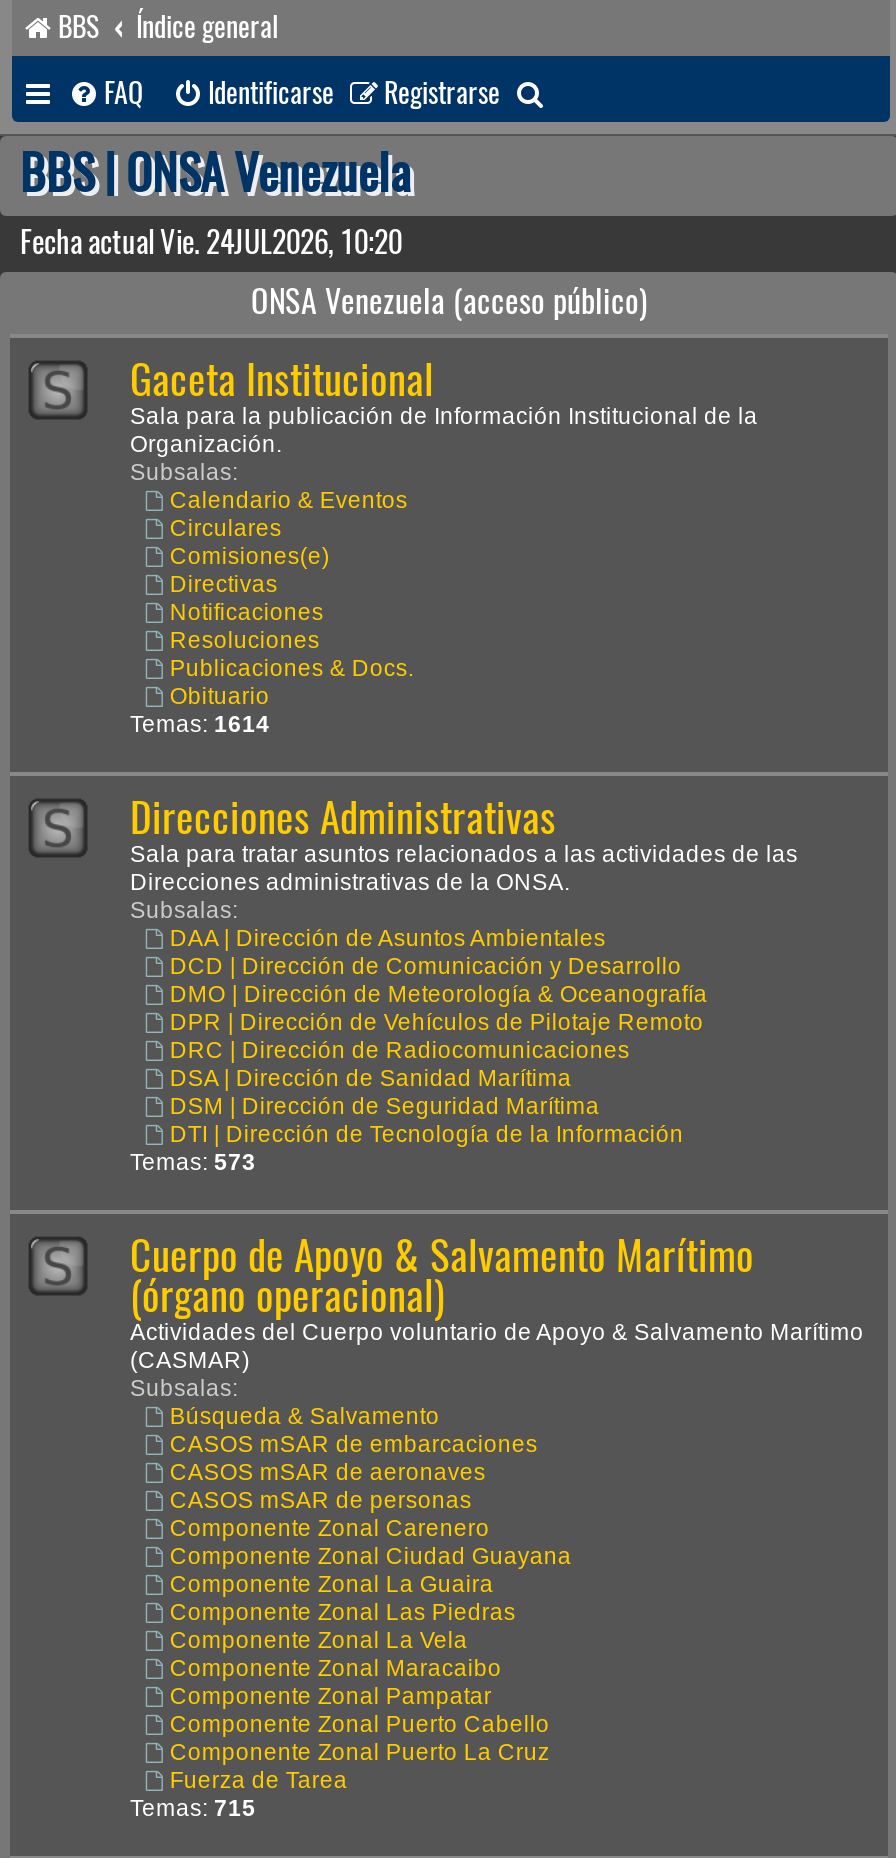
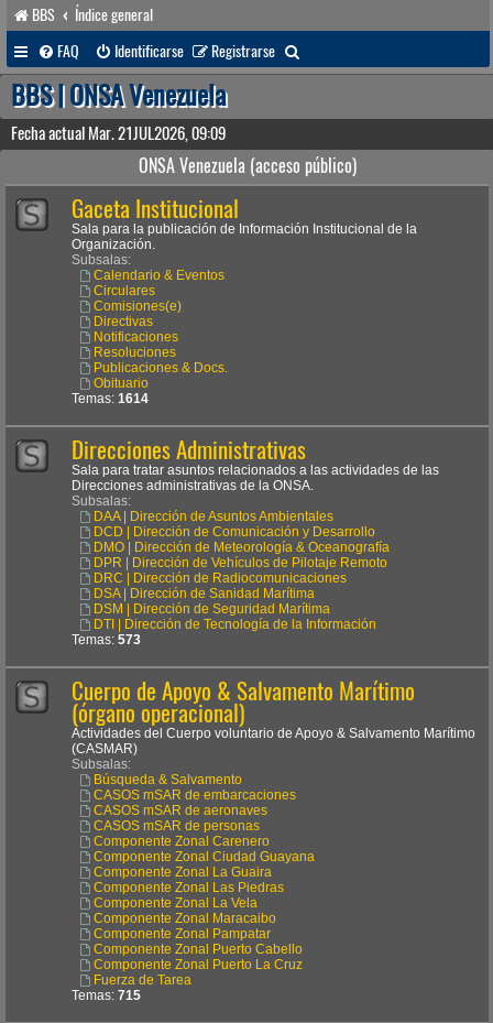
- Fecha actual Vie. 24JUL2026, 10:20
+ Fecha actual Mar. 21JUL2026, 09:09
